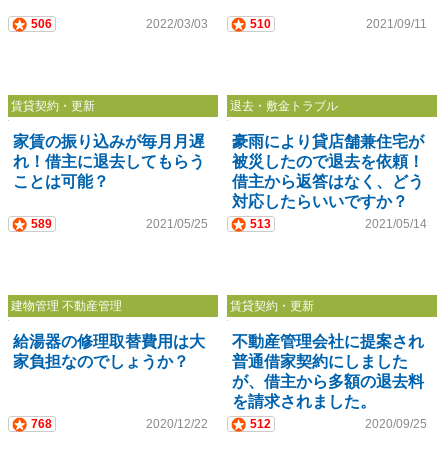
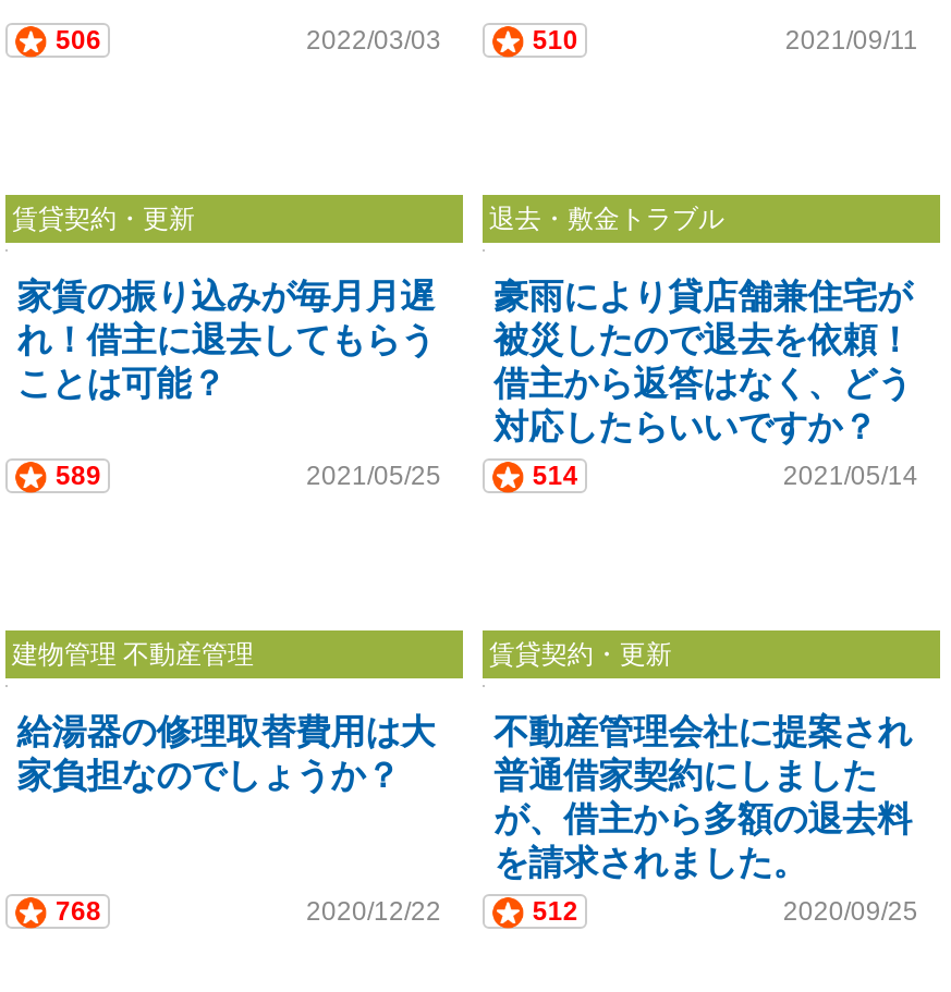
- 513
+ 514
